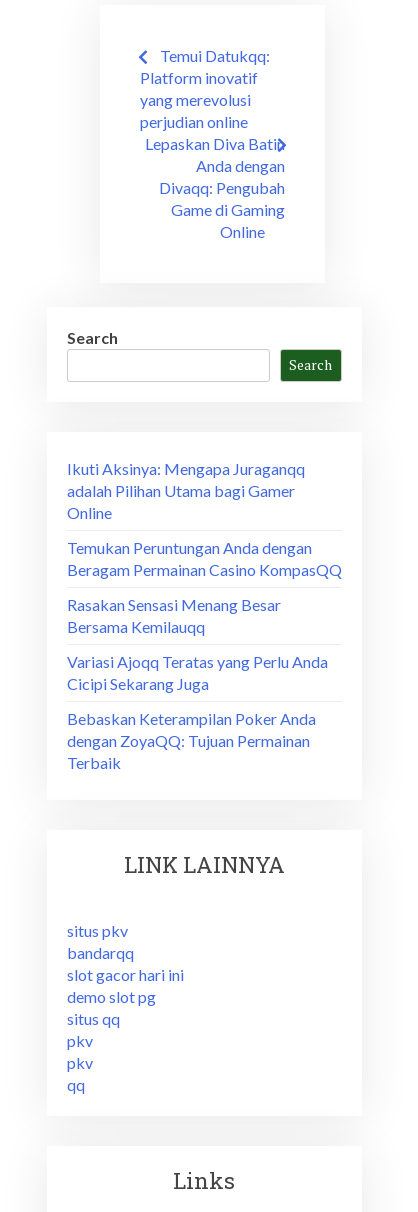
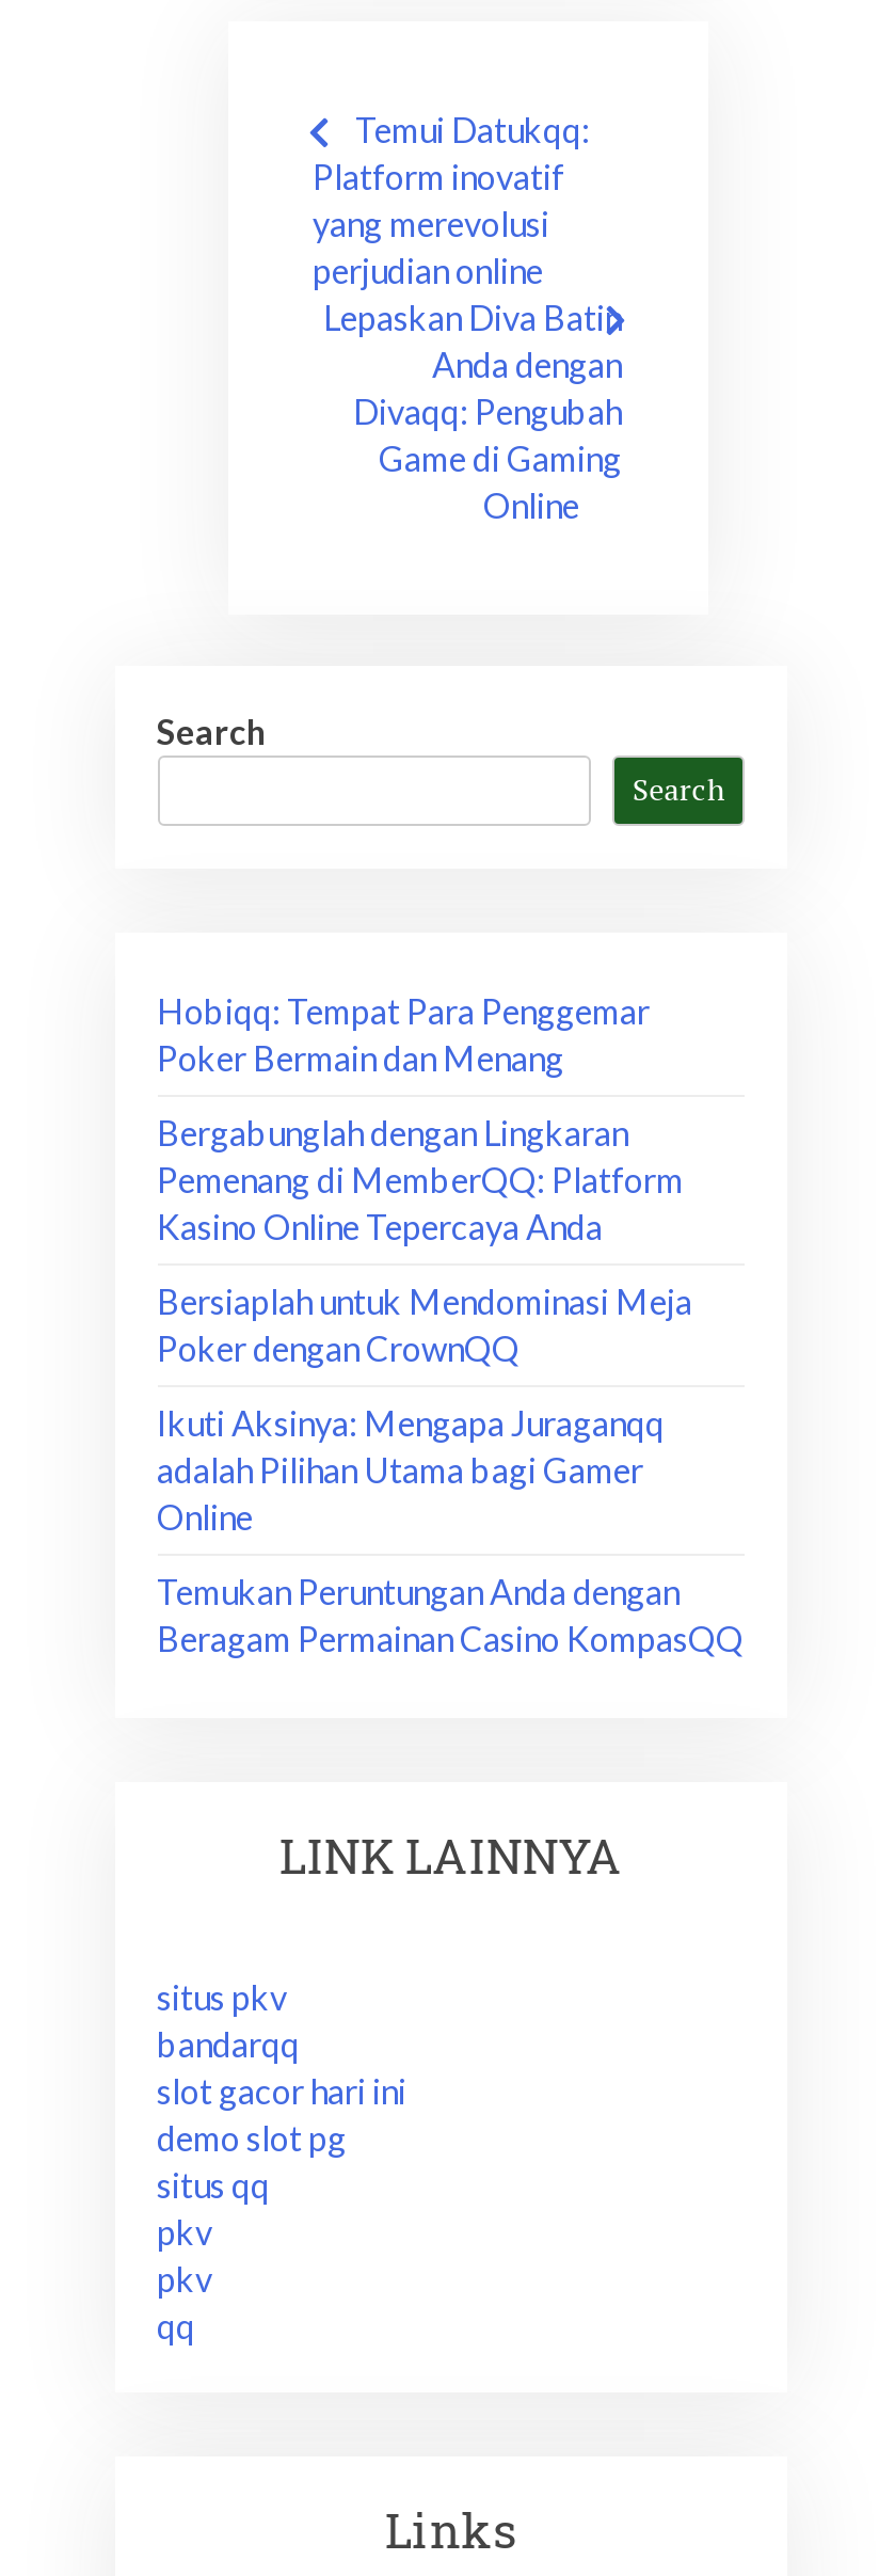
+ Hobiqq: Tempat Para Penggemar
+ Poker Bermain dan Menang
+ Bergabunglah dengan Lingkaran
+ Pemenang di MemberQQ: Platform
+ Kasino Online Tepercaya Anda
+ Bersiaplah untuk Mendominasi Meja
+ Poker dengan CrownQQ

moved down: Ikuti Aksinya: Mengapa Juraganqq | adalah Pilihan Utama bagi Gamer | Online | Temukan Peruntungan Anda dengan | Beragam Permainan Casino KompasQQ

- Rasakan Sensasi Menang Besar
- Bersama Kemilauqq
- Variasi Ajoqq Teratas yang Perlu Anda
- Cicipi Sekarang Juga
- Bebaskan Keterampilan Poker Anda
- dengan ZoyaQQ: Tujuan Permainan
- Terbaik
